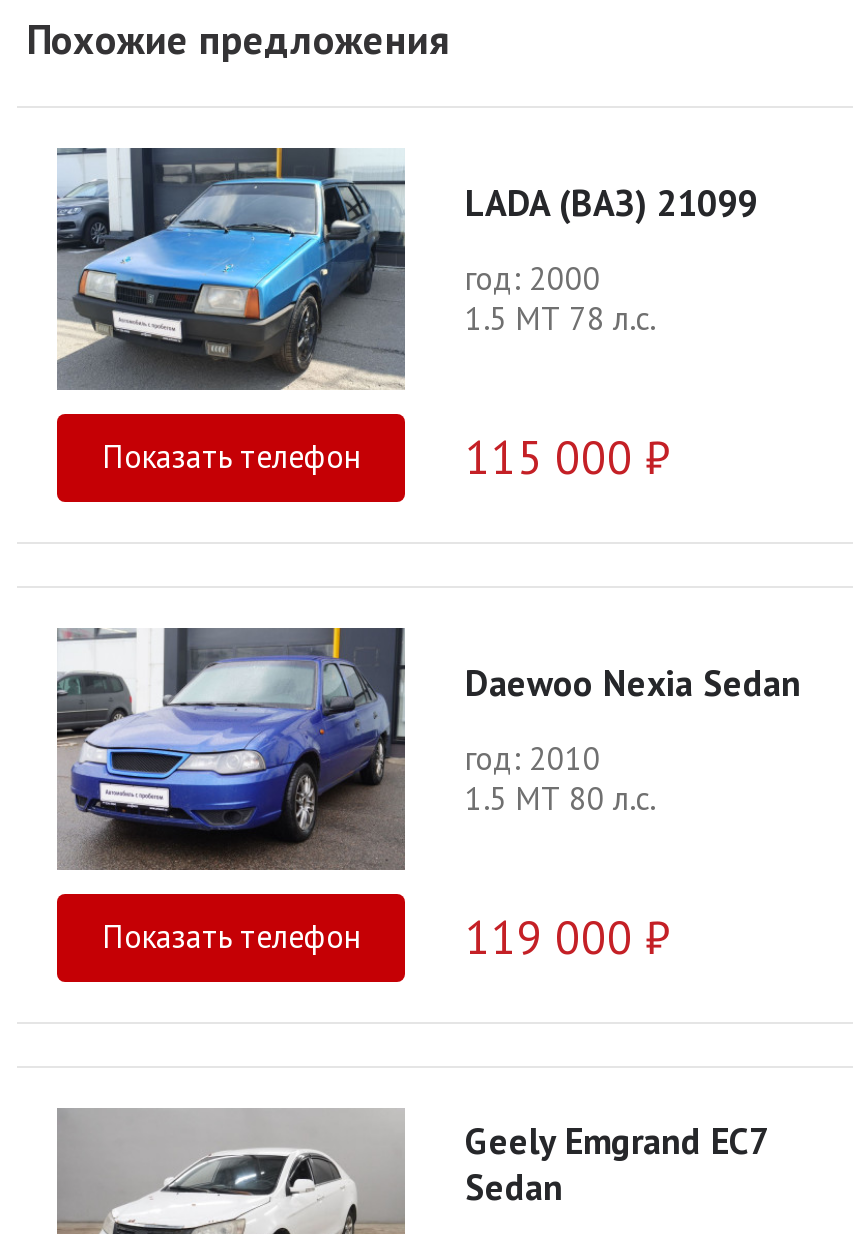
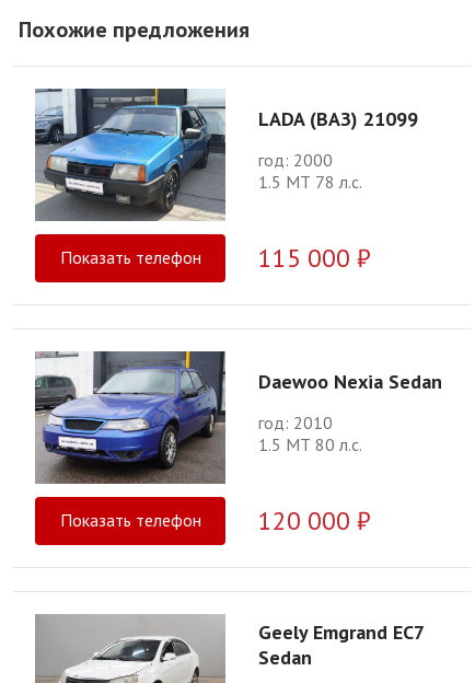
- 119 000 ₽
+ 120 000 ₽
